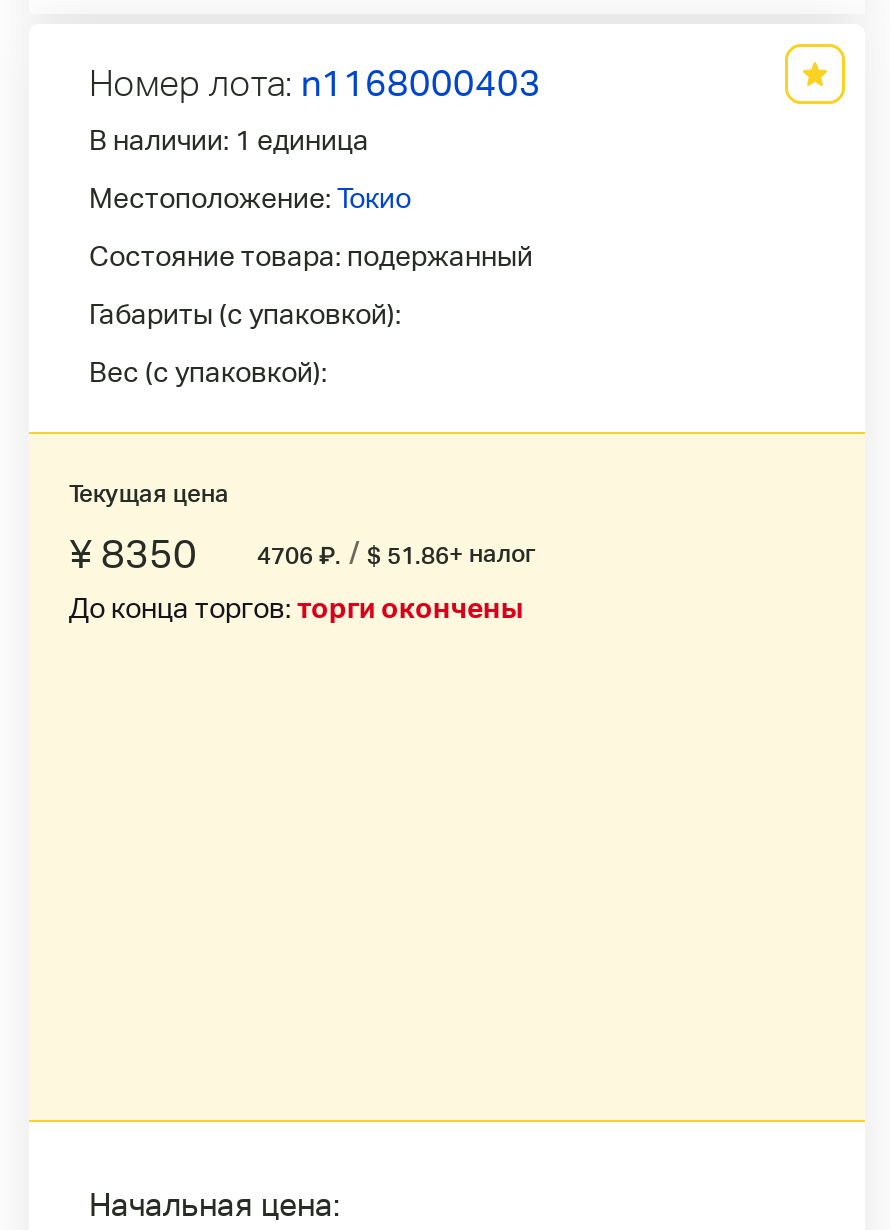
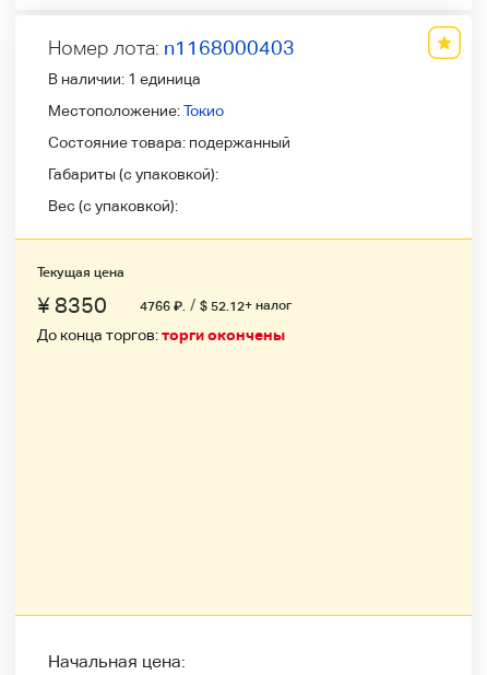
- ¥ 8350 4706 ₽. / $ 51.86+ налог
+ ¥ 8350 4766 ₽. / $ 52.12+ налог
